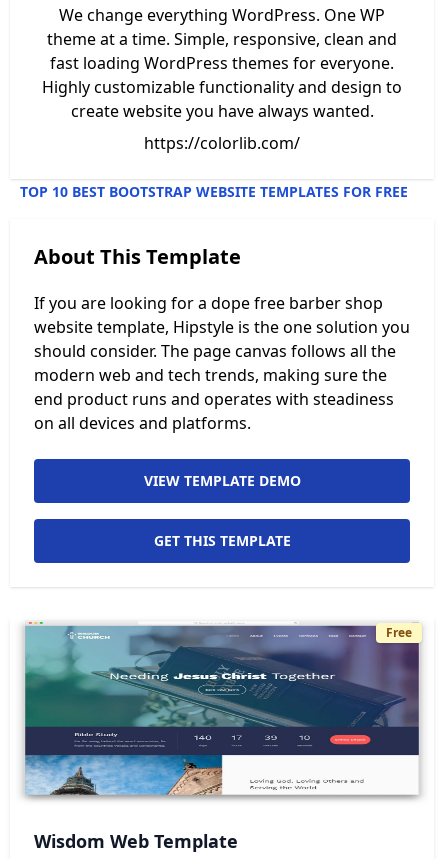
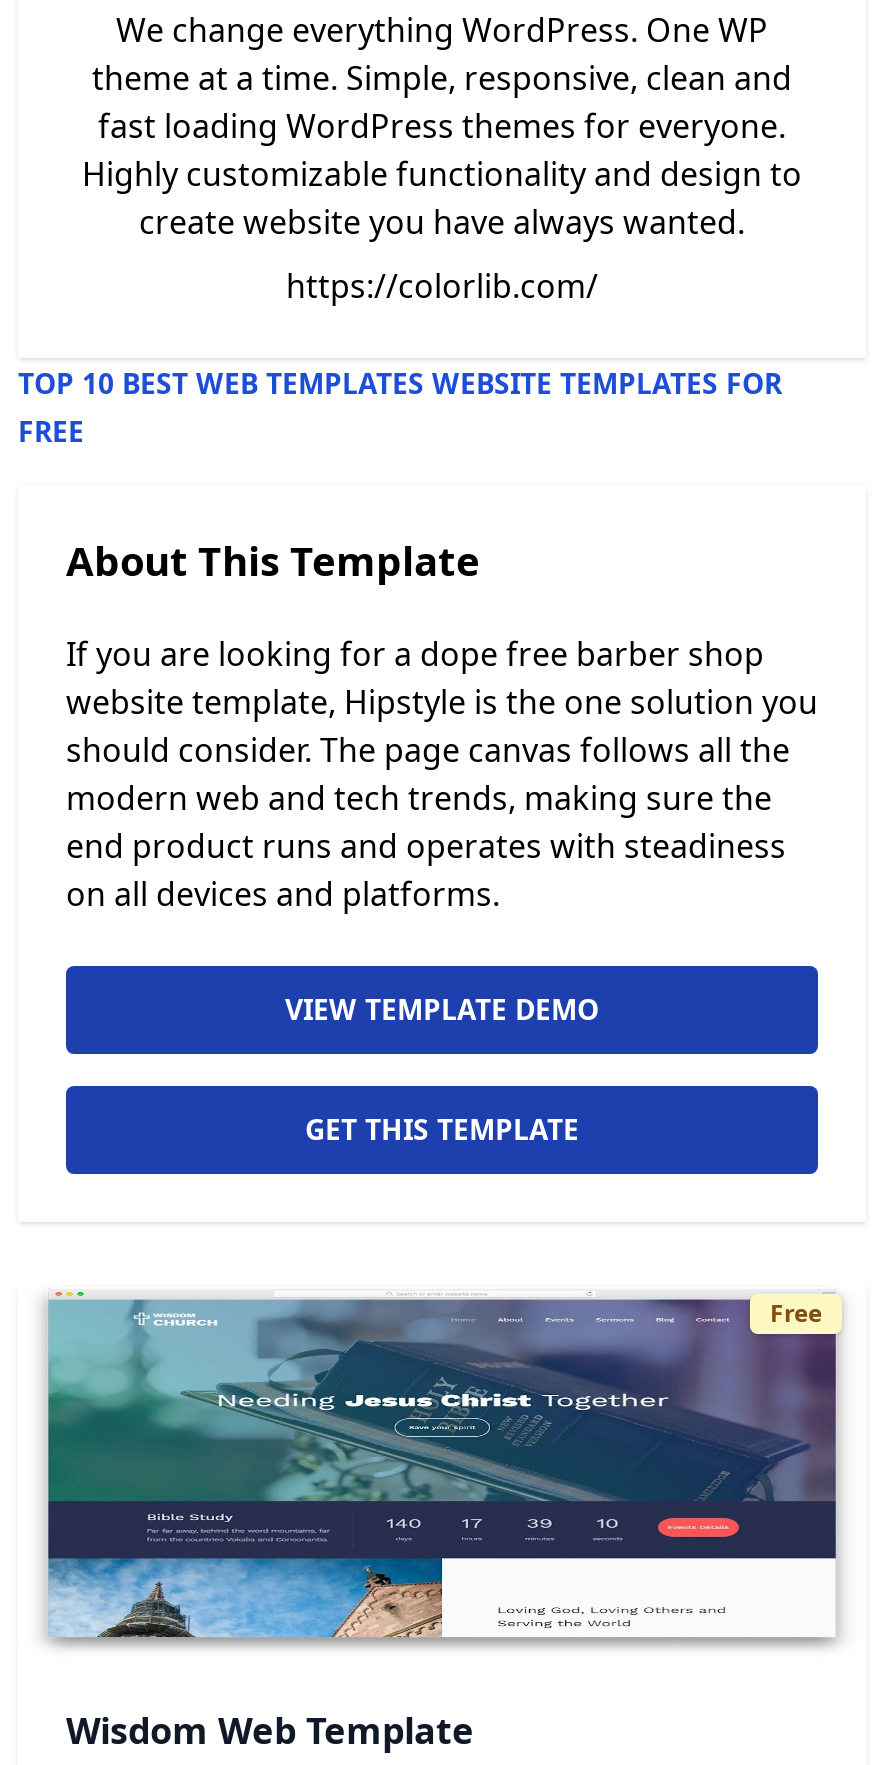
- TOP 10 BEST BOOTSTRAP WEBSITE TEMPLATES FOR FREE
+ TOP 10 BEST WEB TEMPLATES WEBSITE TEMPLATES FOR
+ FREE
